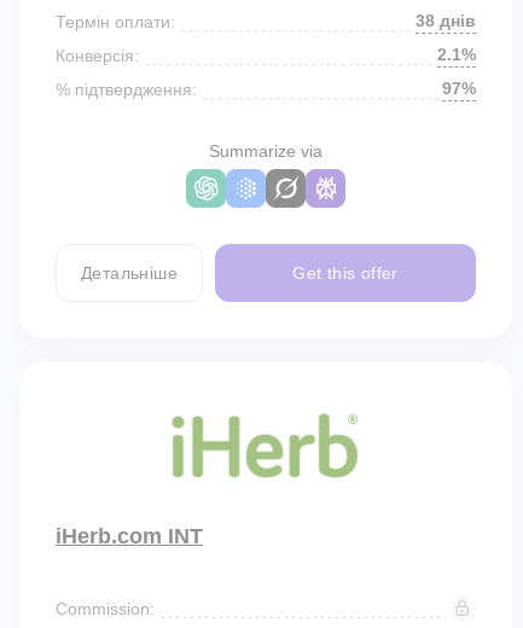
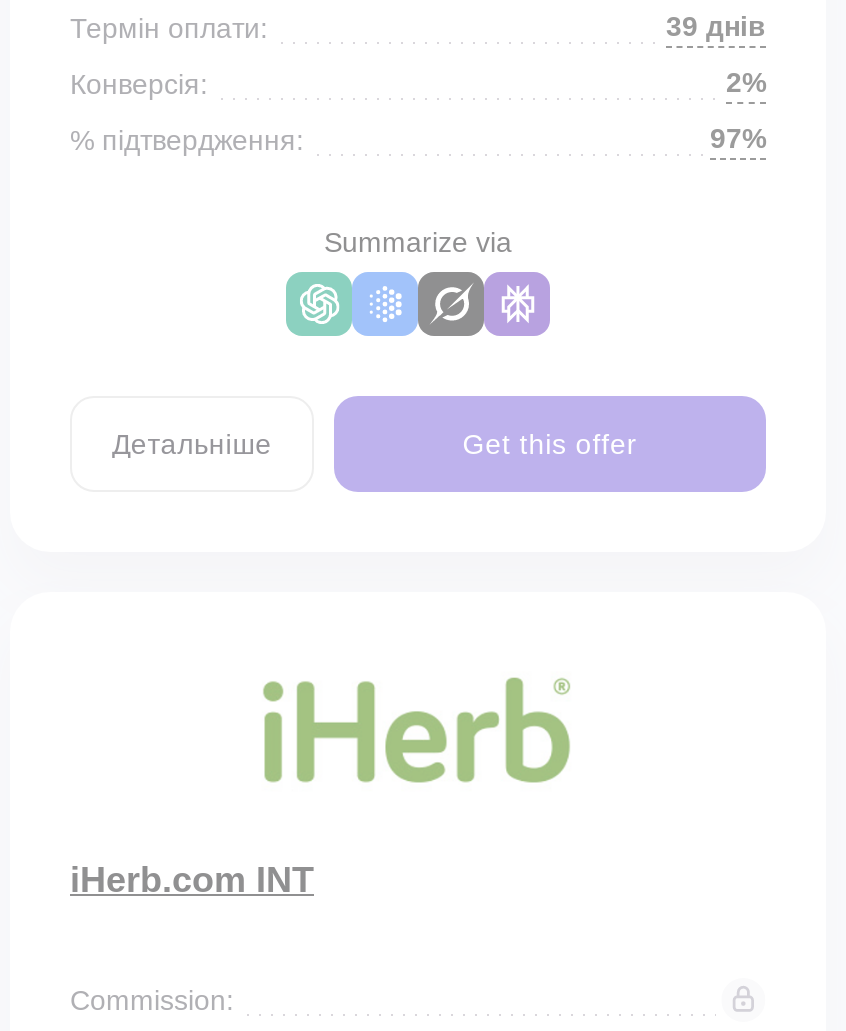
- 38 днів
+ 39 днів

- 2.1%
+ 2%
